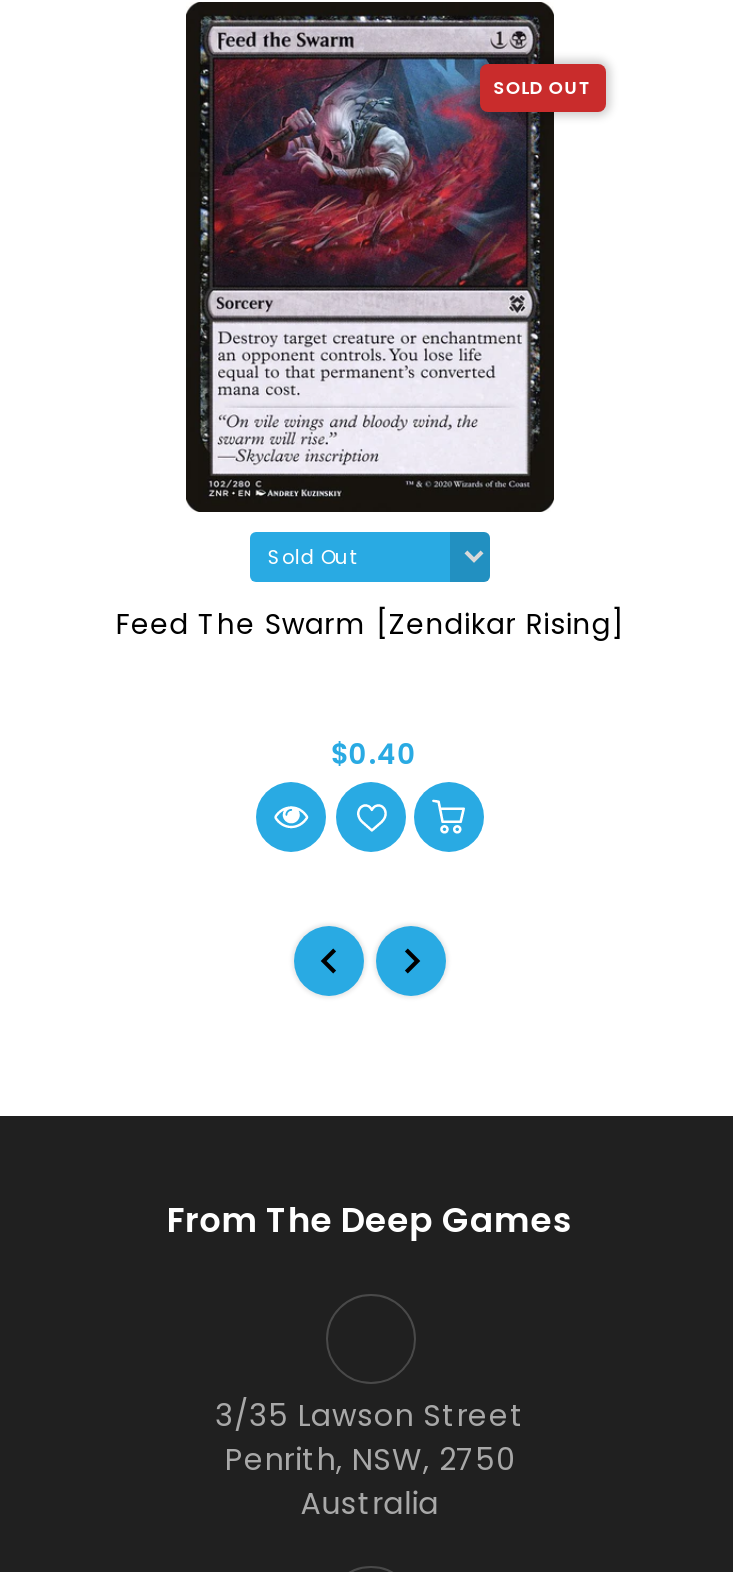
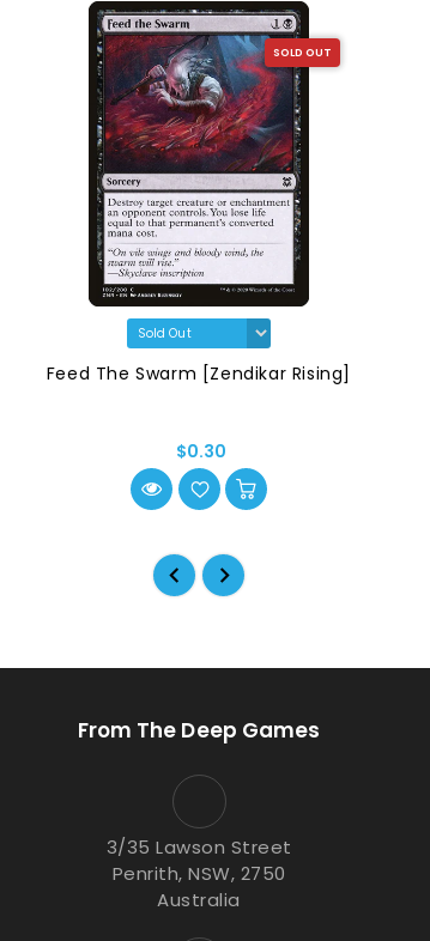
- $0.40
+ $0.30
